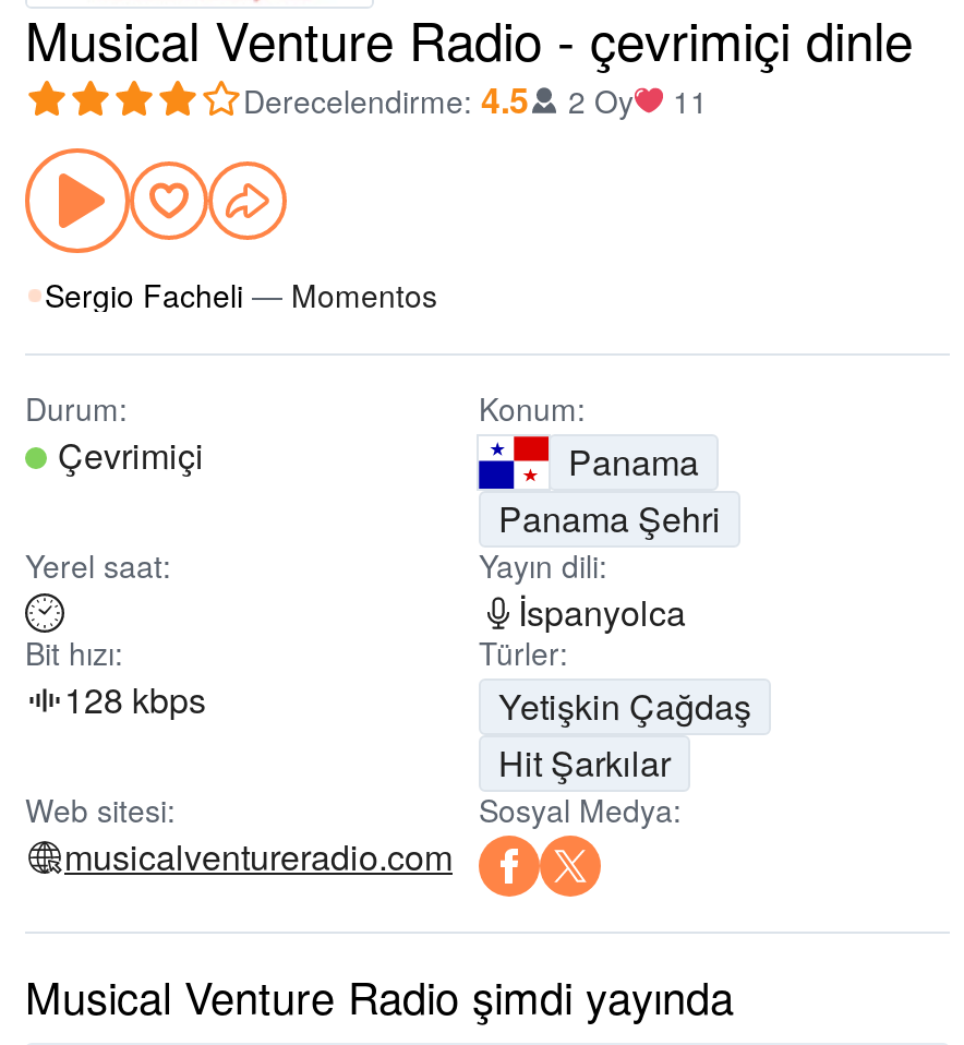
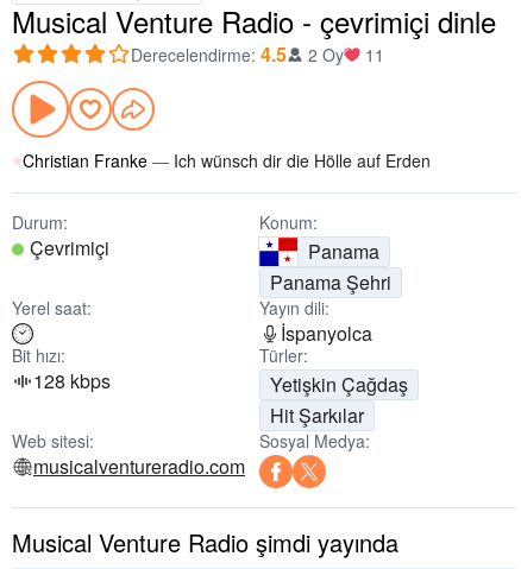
- Sergio Facheli — Momentos
+ Christian Franke — Ich wünsch dir die Hölle auf Erden
